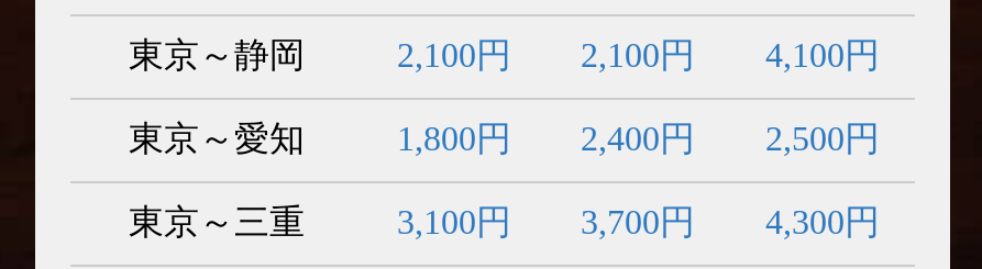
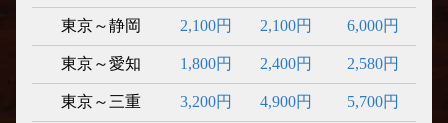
- 4,100円
+ 6,000円

- 2,500円
+ 2,580円

- 3,100円
+ 3,200円

- 3,700円
+ 4,900円

- 4,300円
+ 5,700円
